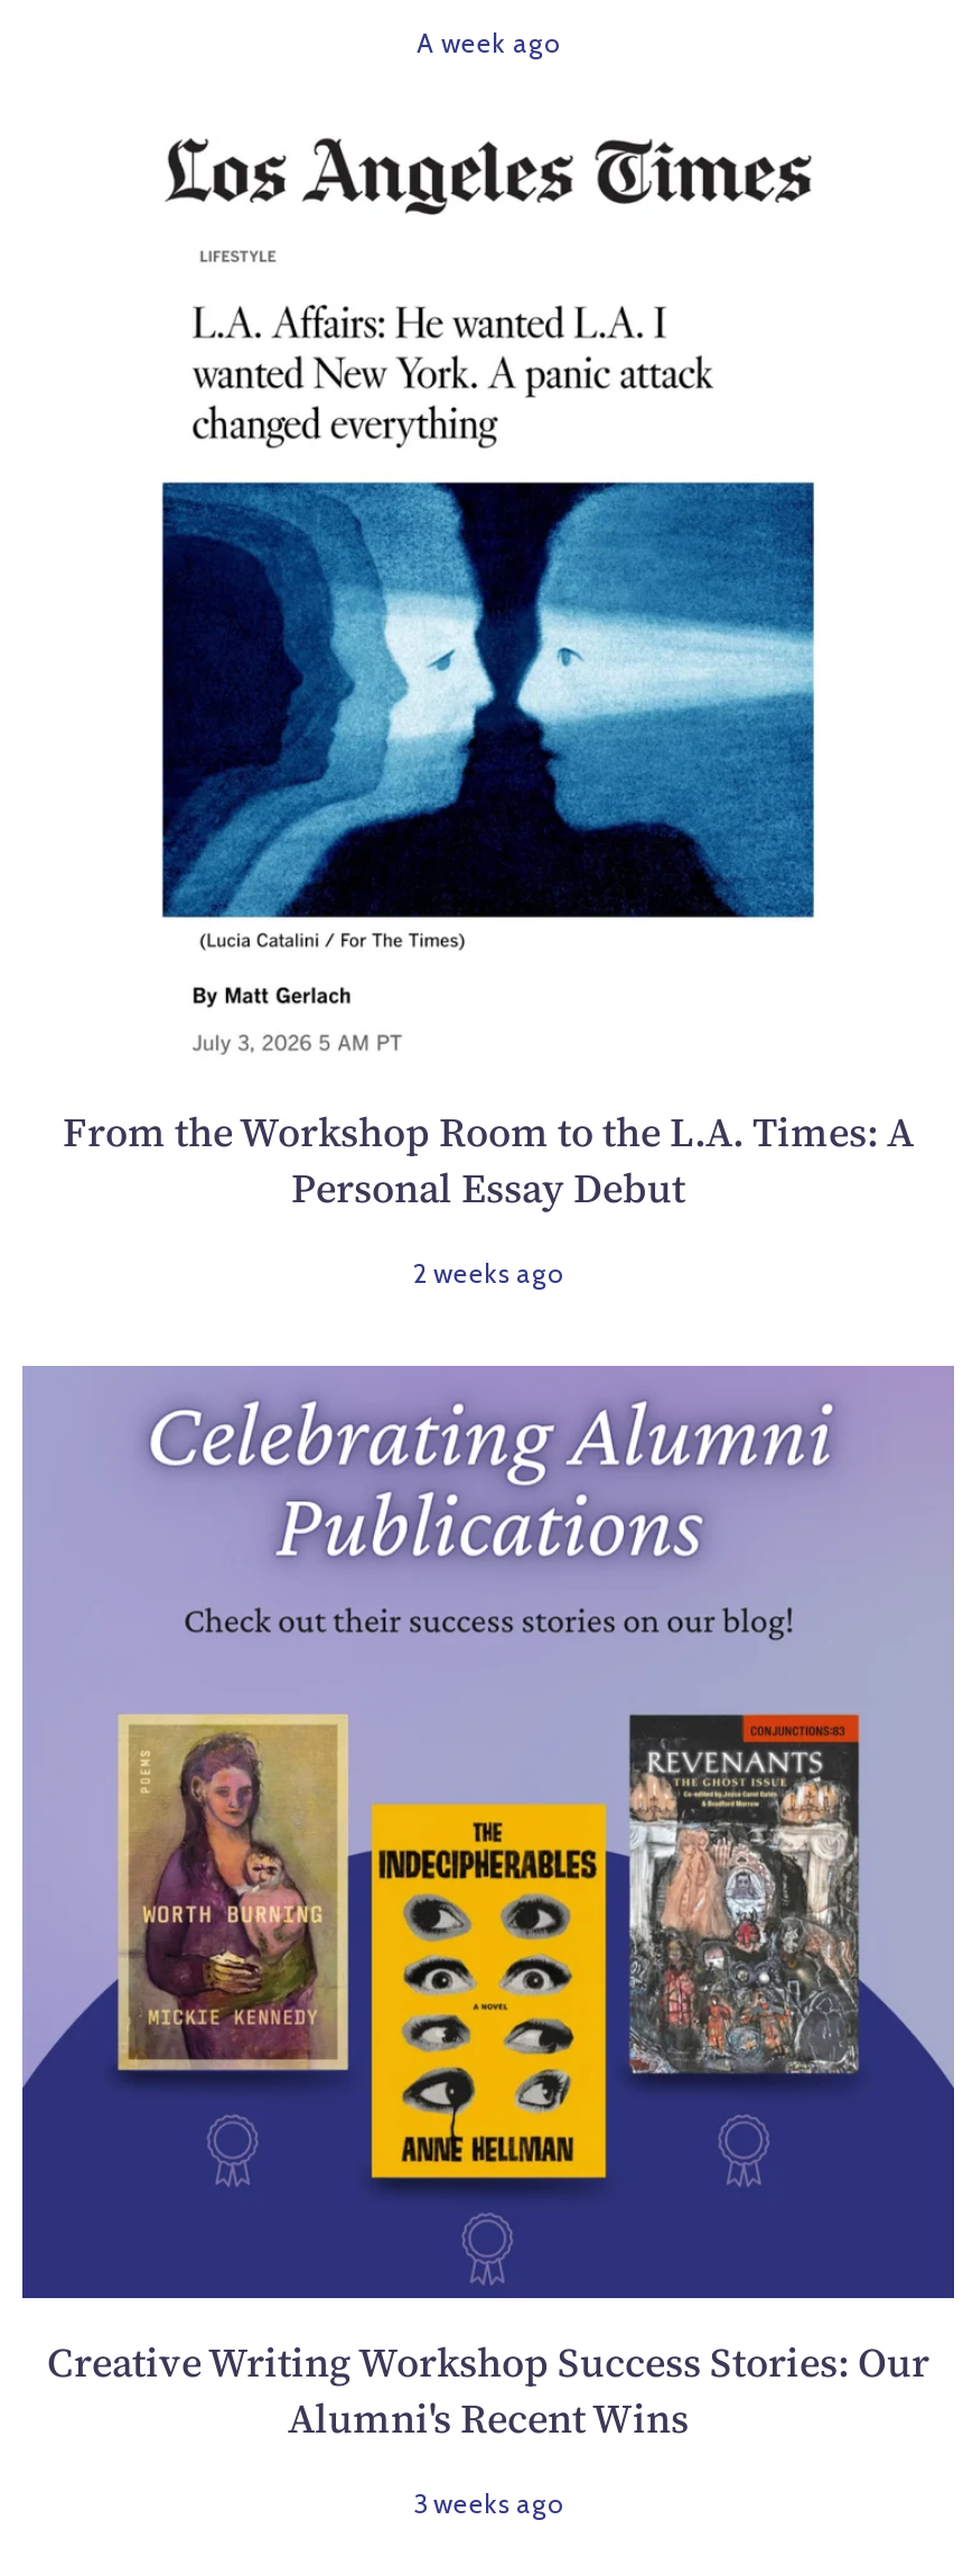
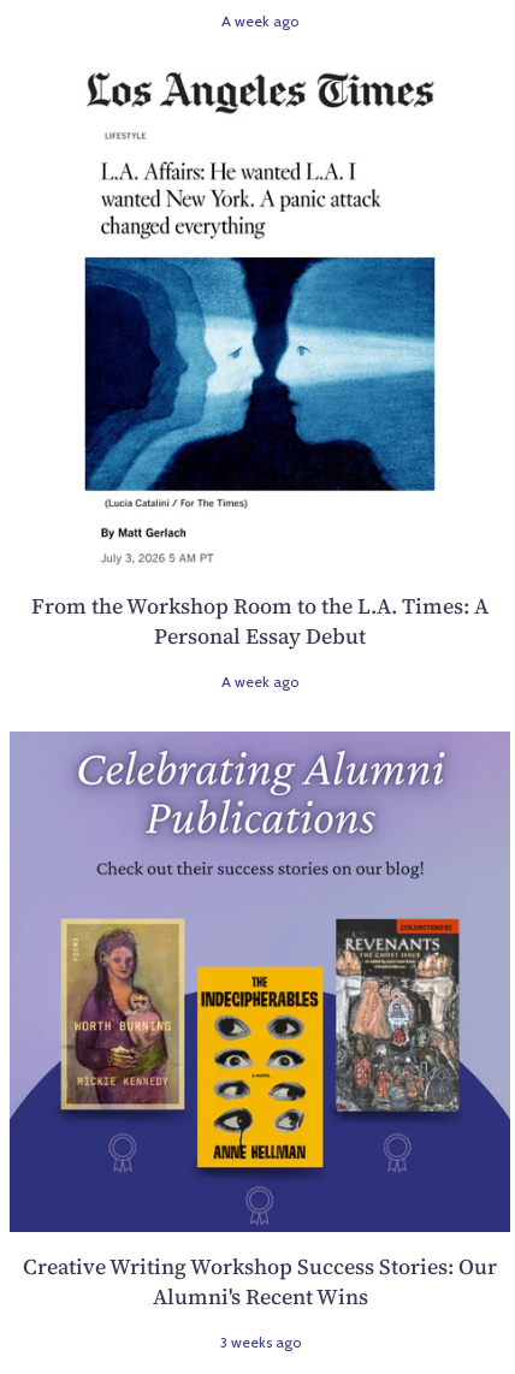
- 2 weeks ago
+ A week ago
